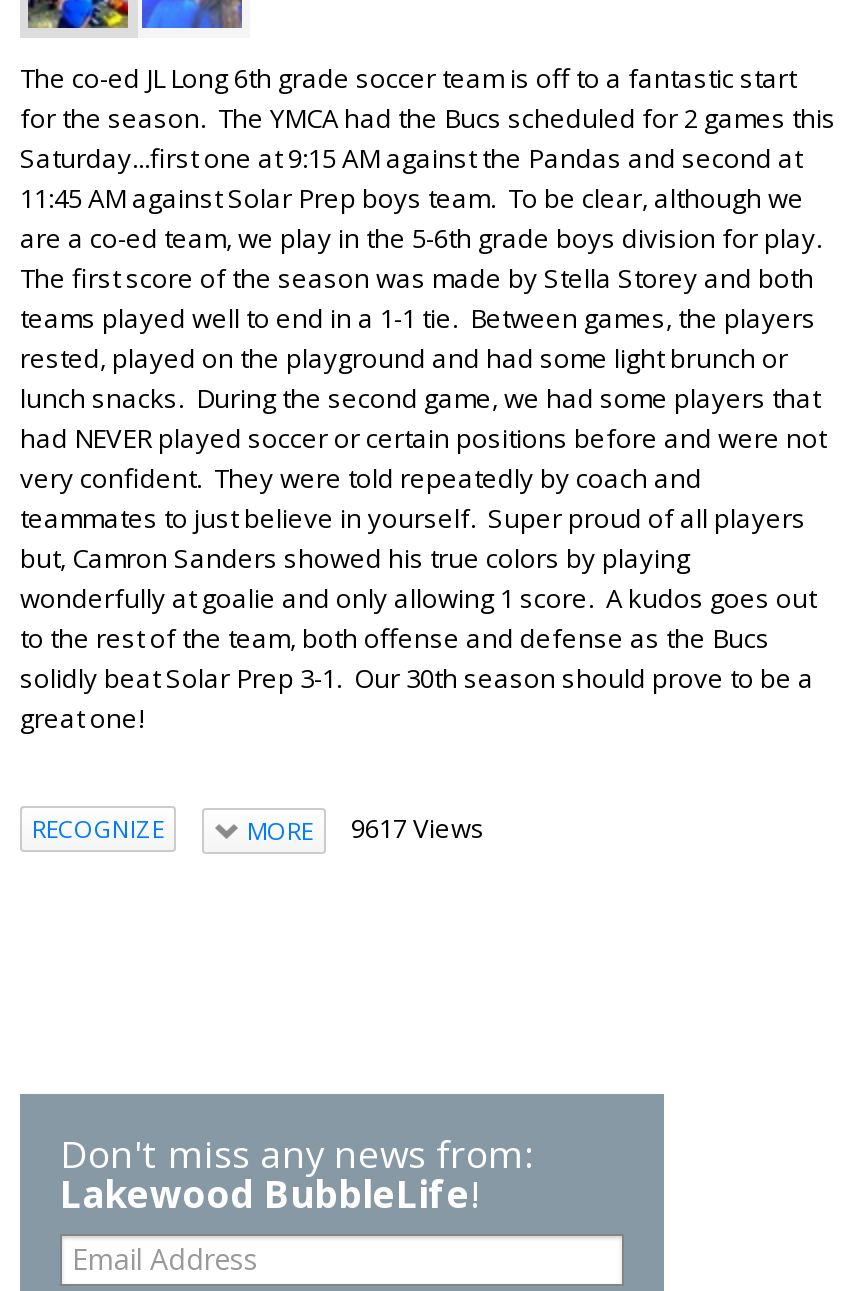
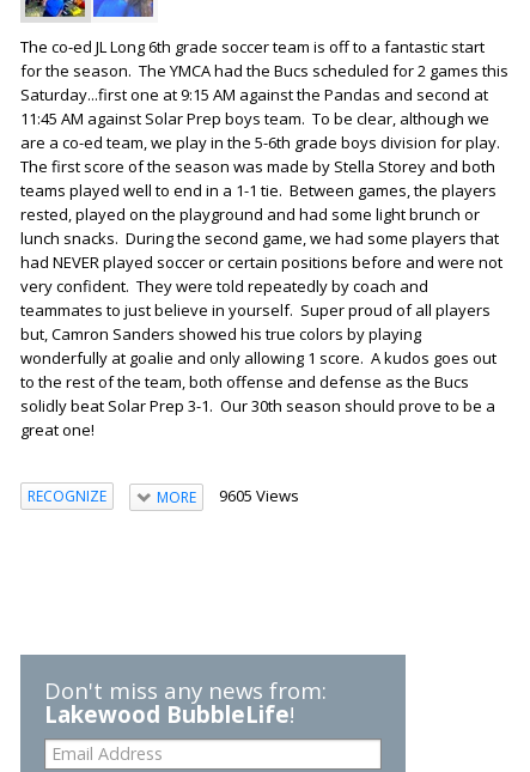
- MORE 9617 Views
+ MORE 9605 Views
